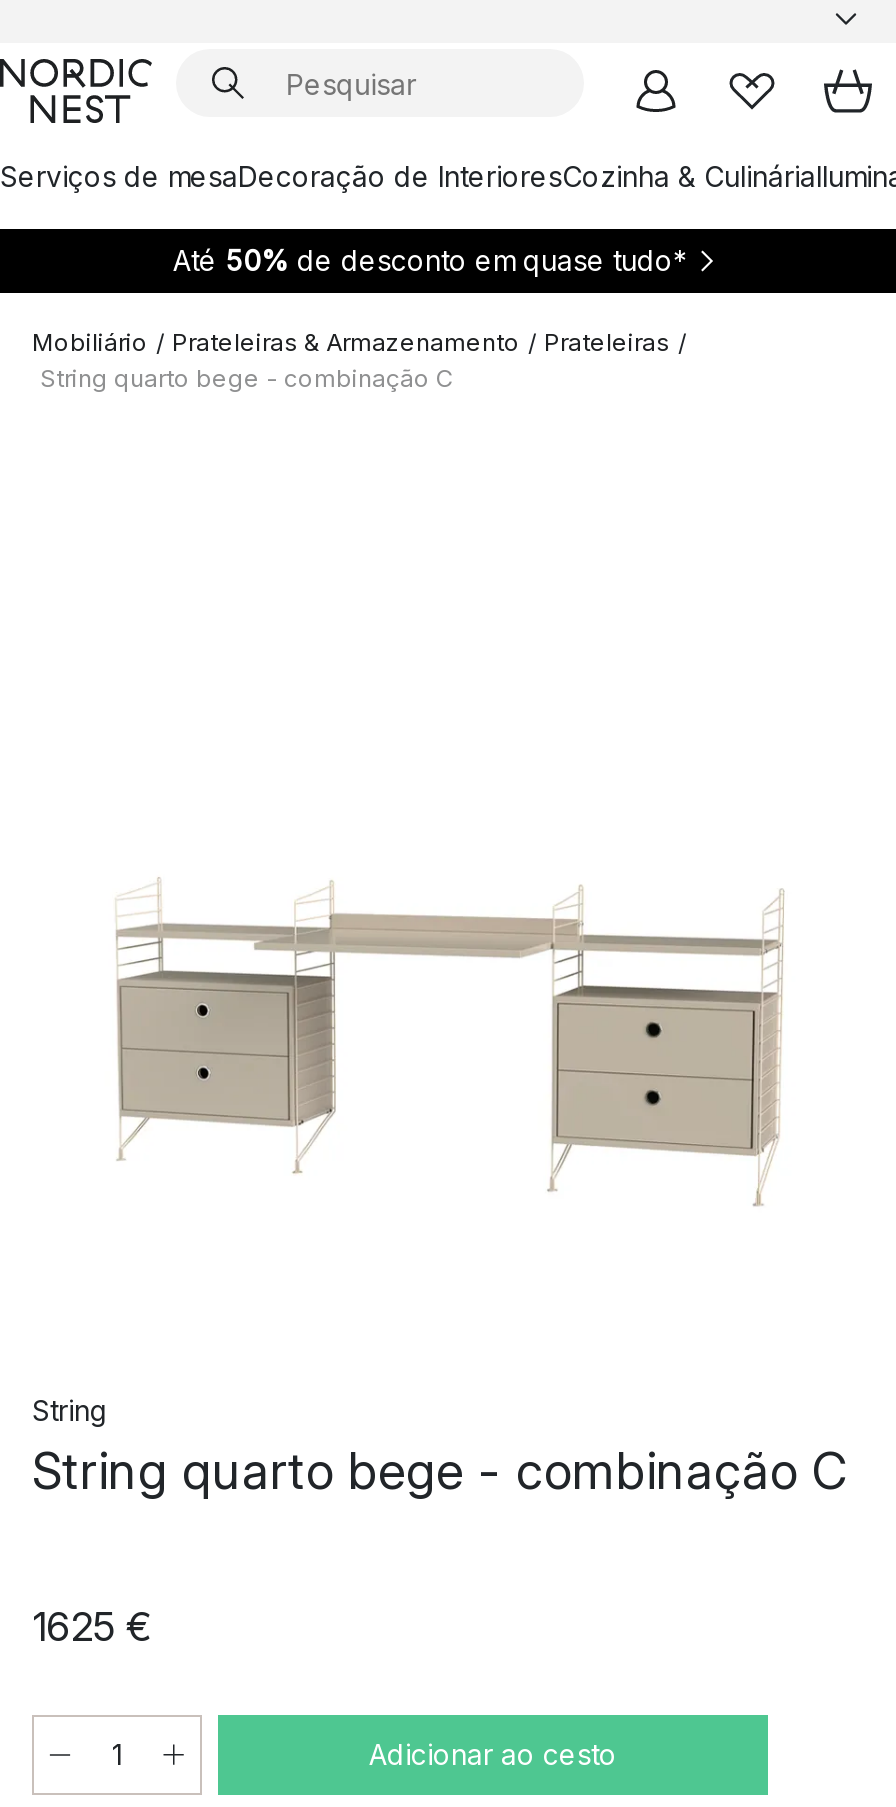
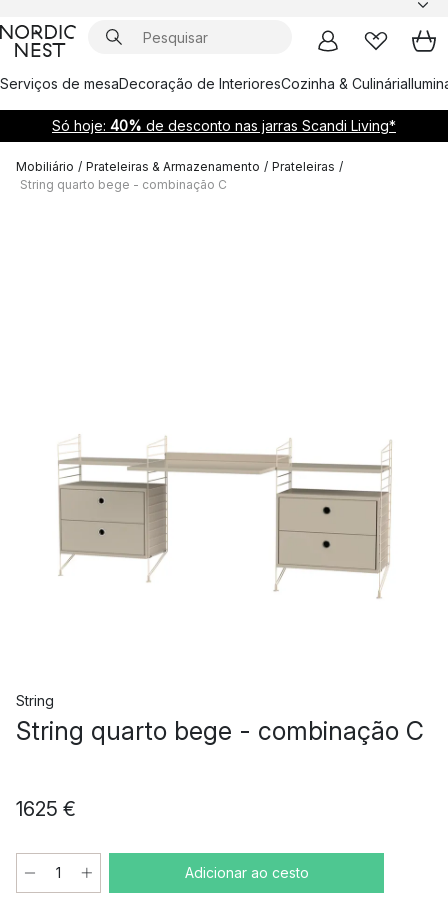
- Até 50% de desconto em quase tudo*
+ Só hoje: 40% de desconto nas jarras Scandi Living*
